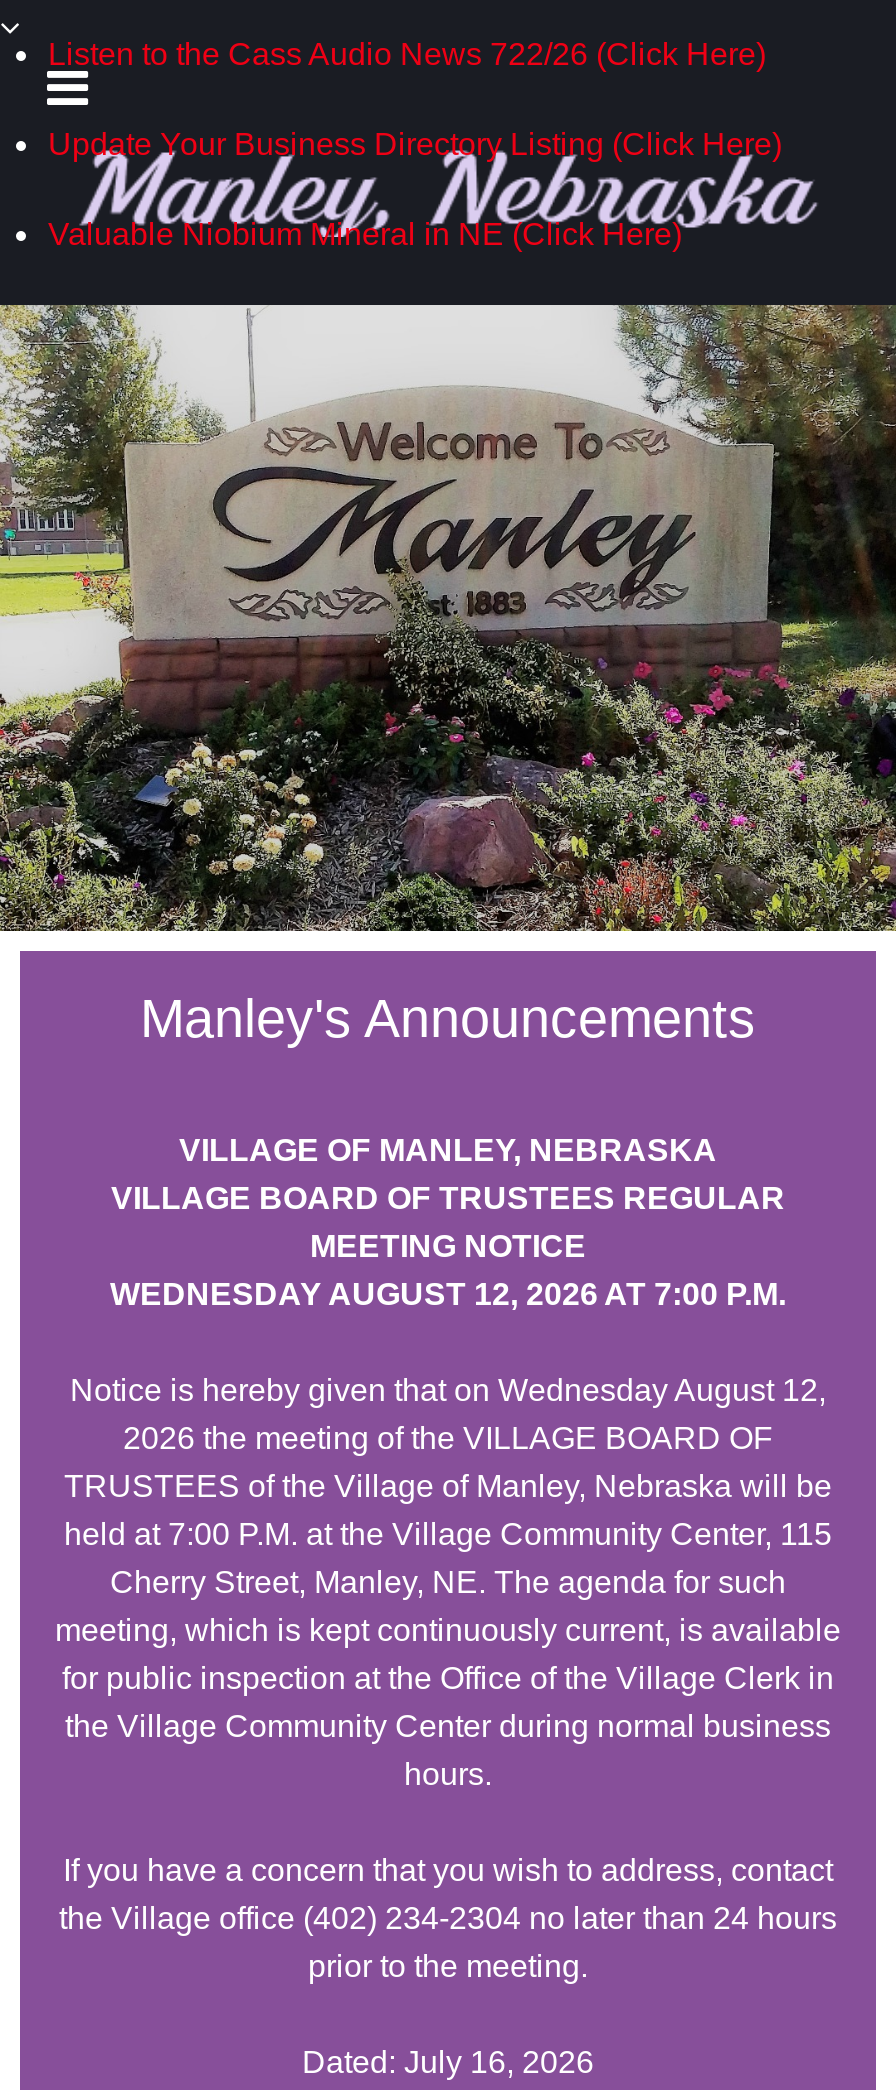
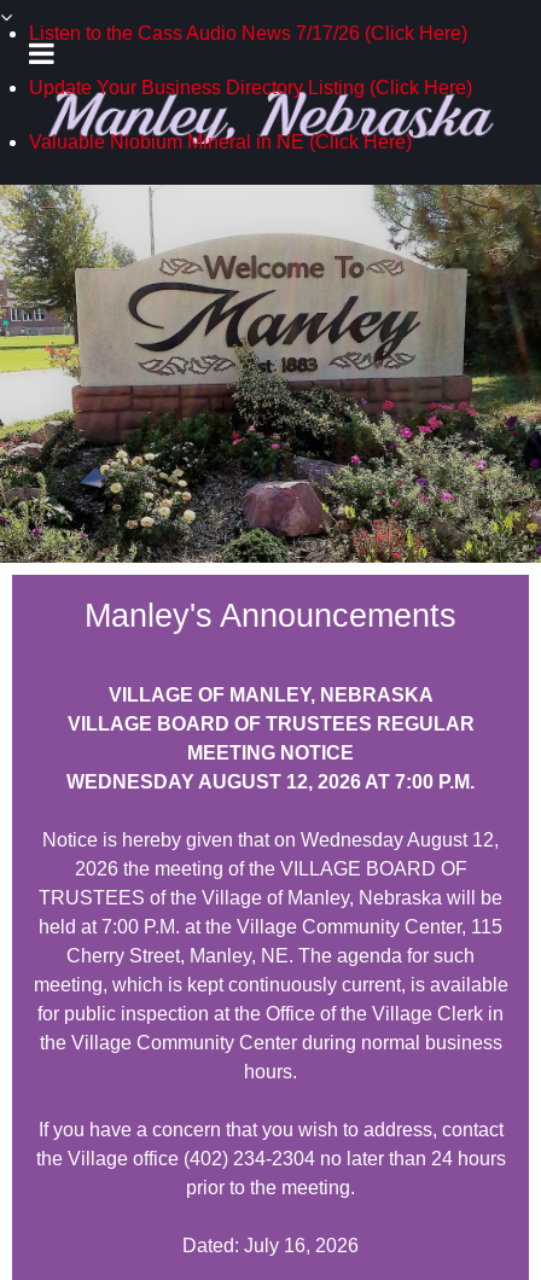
- Listen to the Cass Audio News 722/26 (Click Here)
+ Listen to the Cass Audio News 7/17/26 (Click Here)
